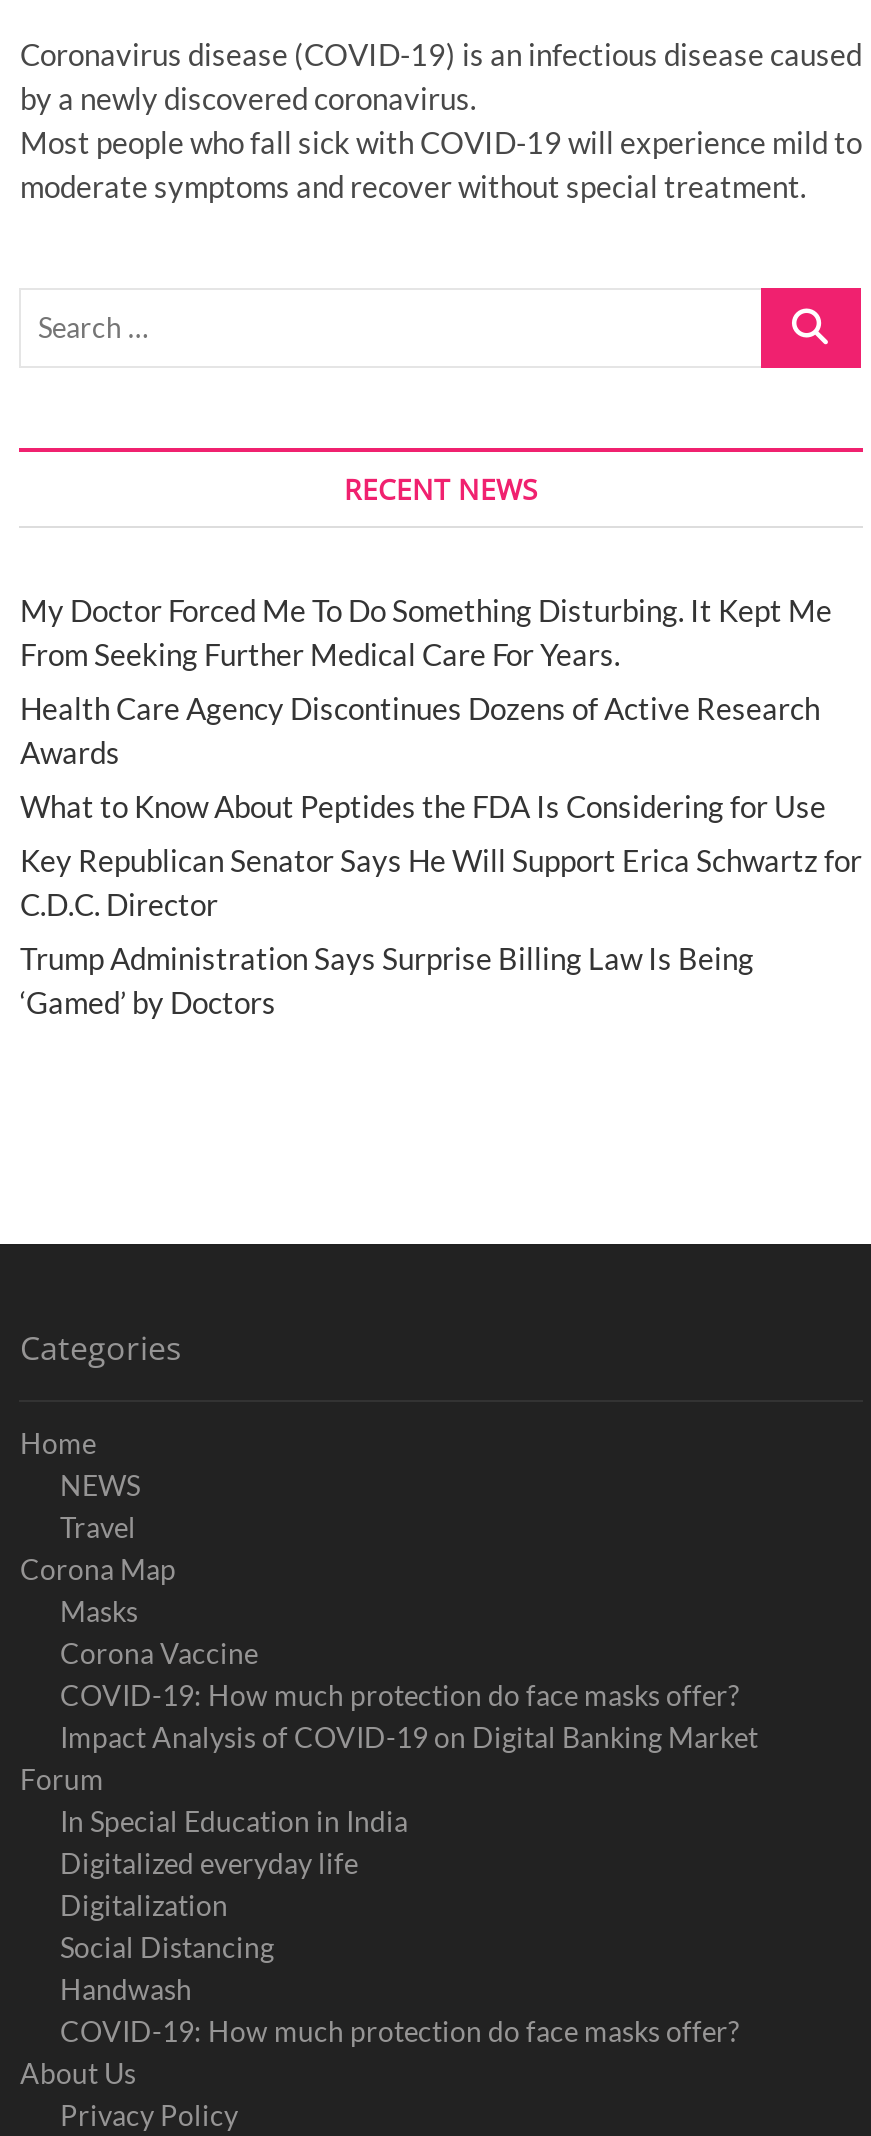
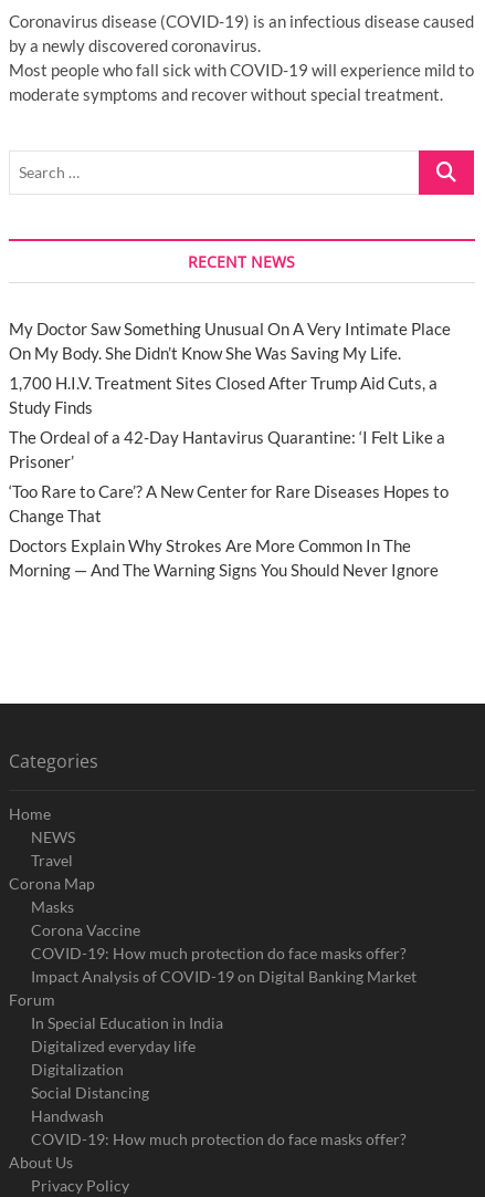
- My Doctor Forced Me To Do Something Disturbing. It Kept Me
- From Seeking Further Medical Care For Years.
+ My Doctor Saw Something Unusual On A Very Intimate Place
+ On My Body. She Didn’t Know She Was Saving My Life.

- Health Care Agency Discontinues Dozens of Active Research
- Awards
+ 1,700 H.I.V. Treatment Sites Closed After Trump Aid Cuts, a
+ Study Finds

- What to Know About Peptides the FDA Is Considering for Use
+ The Ordeal of a 42-Day Hantavirus Quarantine: ‘I Felt Like a
+ Prisoner’

- Key Republican Senator Says He Will Support Erica Schwartz for
- C.D.C. Director
+ ‘Too Rare to Care’? A New Center for Rare Diseases Hopes to
+ Change That

- Trump Administration Says Surprise Billing Law Is Being
- ‘Gamed’ by Doctors
+ Doctors Explain Why Strokes Are More Common In The
+ Morning — And The Warning Signs You Should Never Ignore
